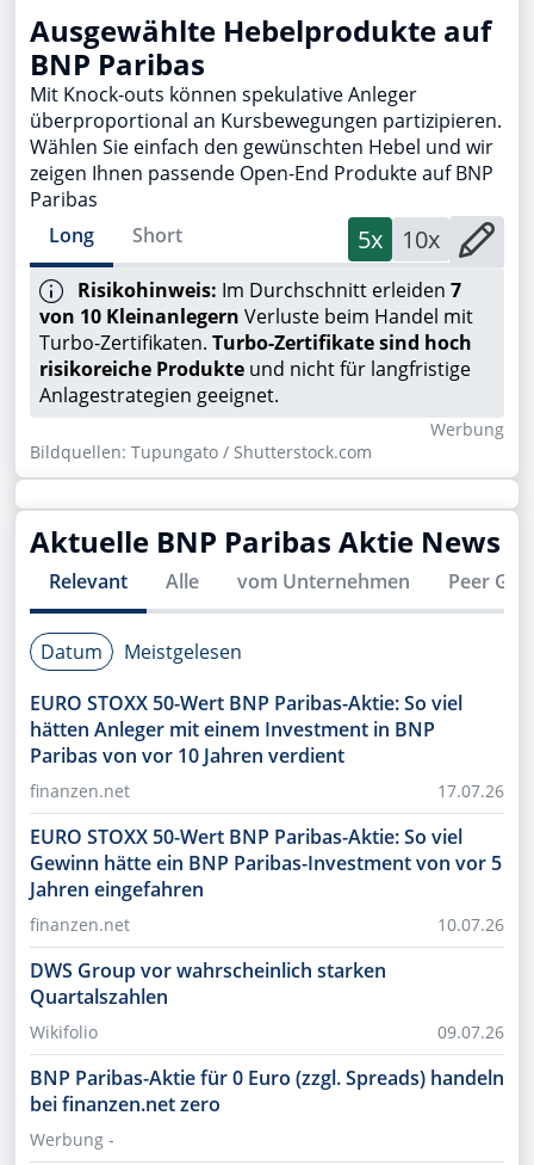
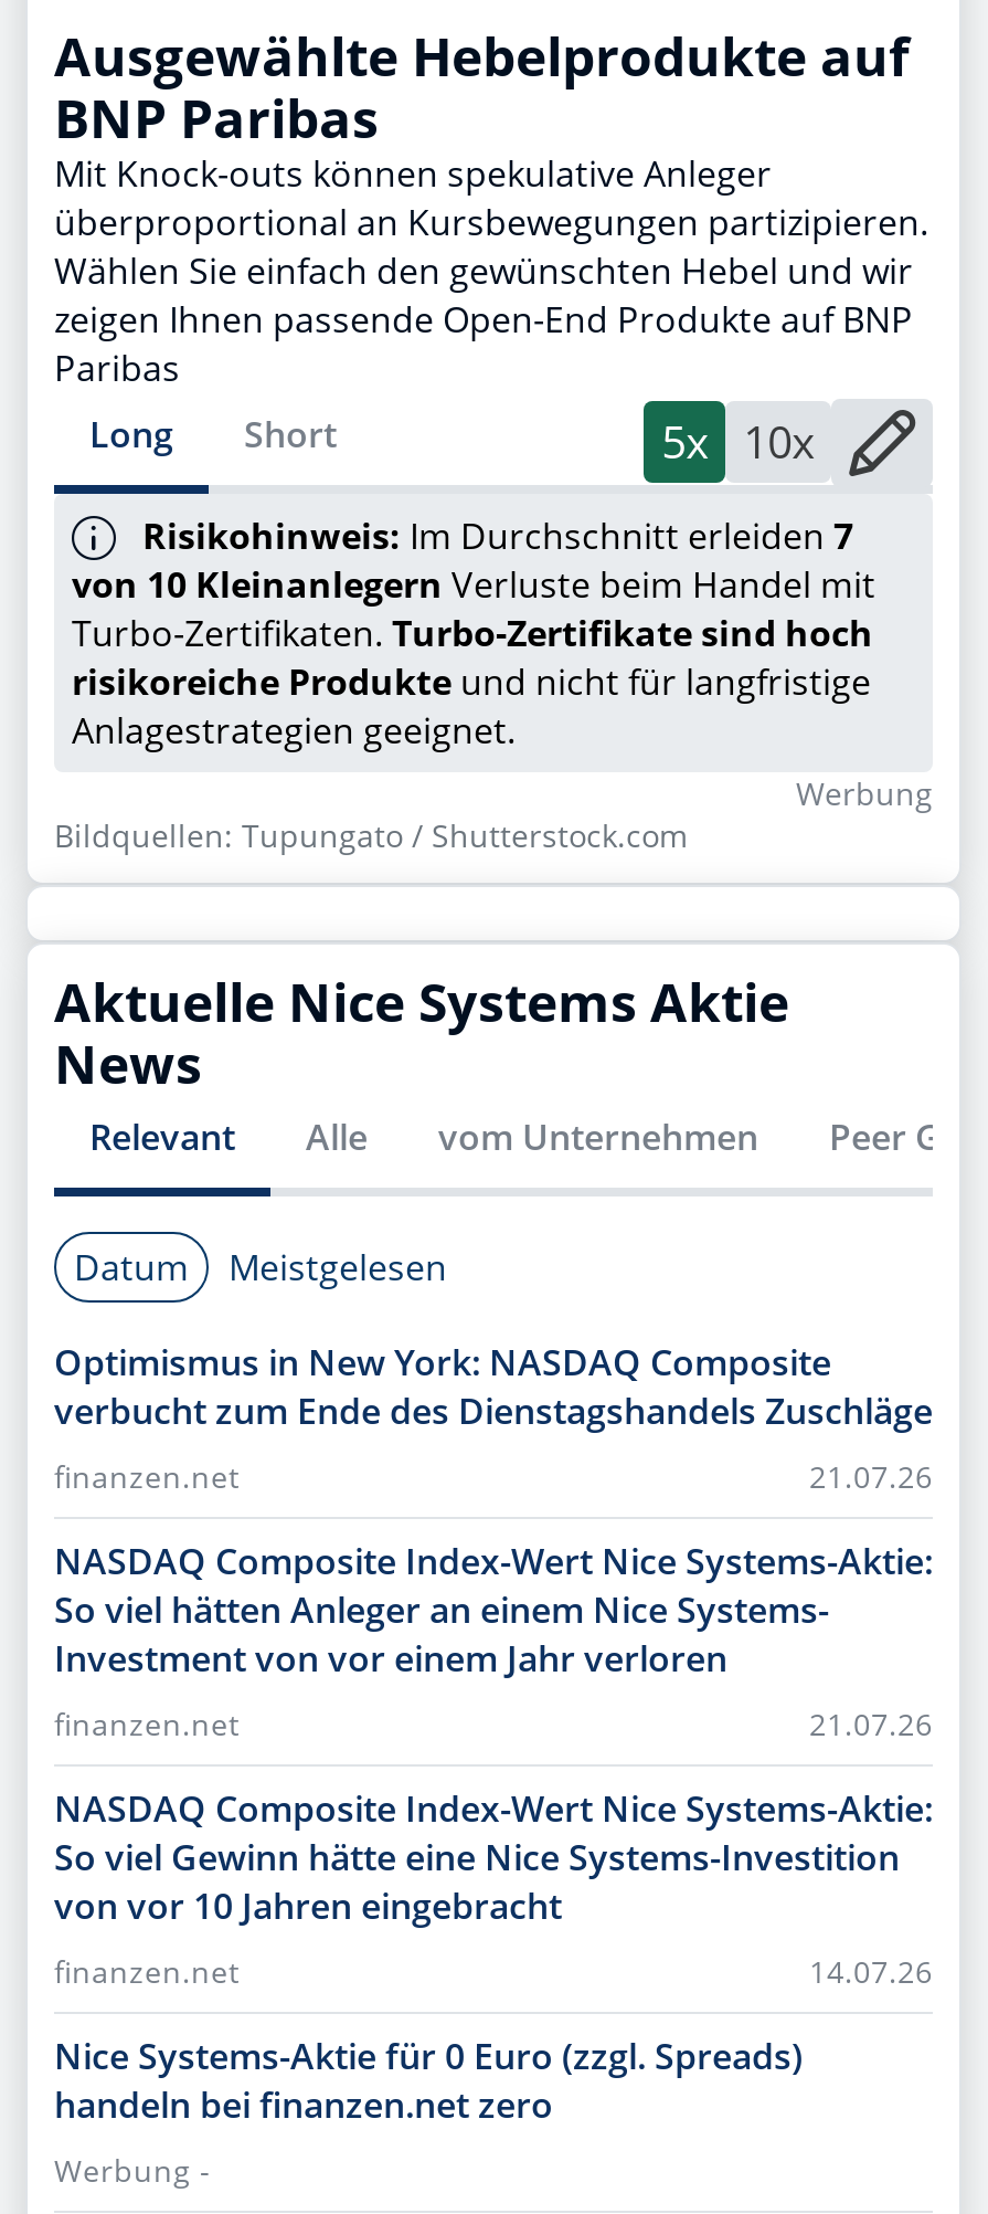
- Aktuelle BNP Paribas Aktie News
+ Aktuelle Nice Systems Aktie
+ News

- EURO STOXX 50-Wert BNP Paribas-Aktie: So viel
- hätten Anleger mit einem Investment in BNP
- Paribas von vor 10 Jahren verdient
+ Optimismus in New York: NASDAQ Composite
+ verbucht zum Ende des Dienstagshandels Zuschläge

- 17.07.26
+ 21.07.26

- EURO STOXX 50-Wert BNP Paribas-Aktie: So viel
- Gewinn hätte ein BNP Paribas-Investment von vor 5
- Jahren eingefahren
+ NASDAQ Composite Index-Wert Nice Systems-Aktie:
+ So viel hätten Anleger an einem Nice Systems-
+ Investment von vor einem Jahr verloren

- 10.07.26
+ 21.07.26

- DWS Group vor wahrscheinlich starken
- Quartalszahlen
+ NASDAQ Composite Index-Wert Nice Systems-Aktie:
+ So viel Gewinn hätte eine Nice Systems-Investition
+ von vor 10 Jahren eingebracht

- 09.07.26
- Wikifolio
+ 14.07.26
+ finanzen.net

- BNP Paribas-Aktie für 0 Euro (zzgl. Spreads) handeln
- bei finanzen.net zero
+ Nice Systems-Aktie für 0 Euro (zzgl. Spreads)
+ handeln bei finanzen.net zero
